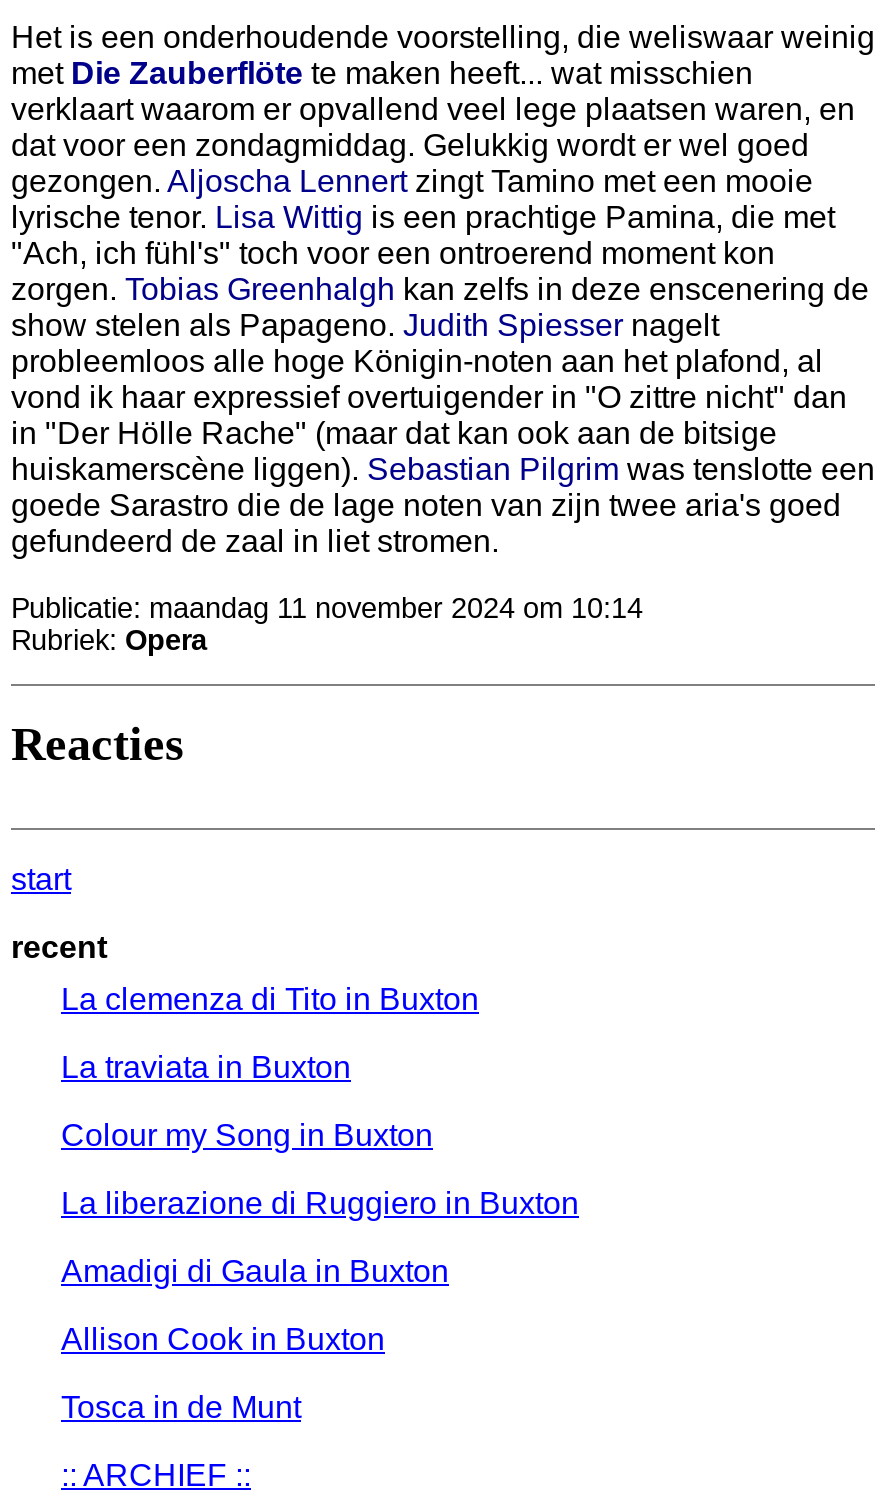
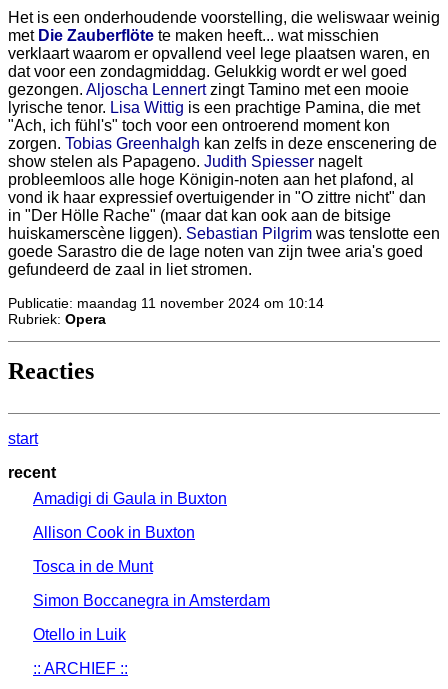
- La clemenza di Tito in Buxton
- La traviata in Buxton
- Colour my Song in Buxton
- La liberazione di Ruggiero in Buxton

moved up: Amadigi di Gaula in Buxton | Allison Cook in Buxton | Tosca in de Munt

+ Simon Boccanegra in Amsterdam
+ Otello in Luik
